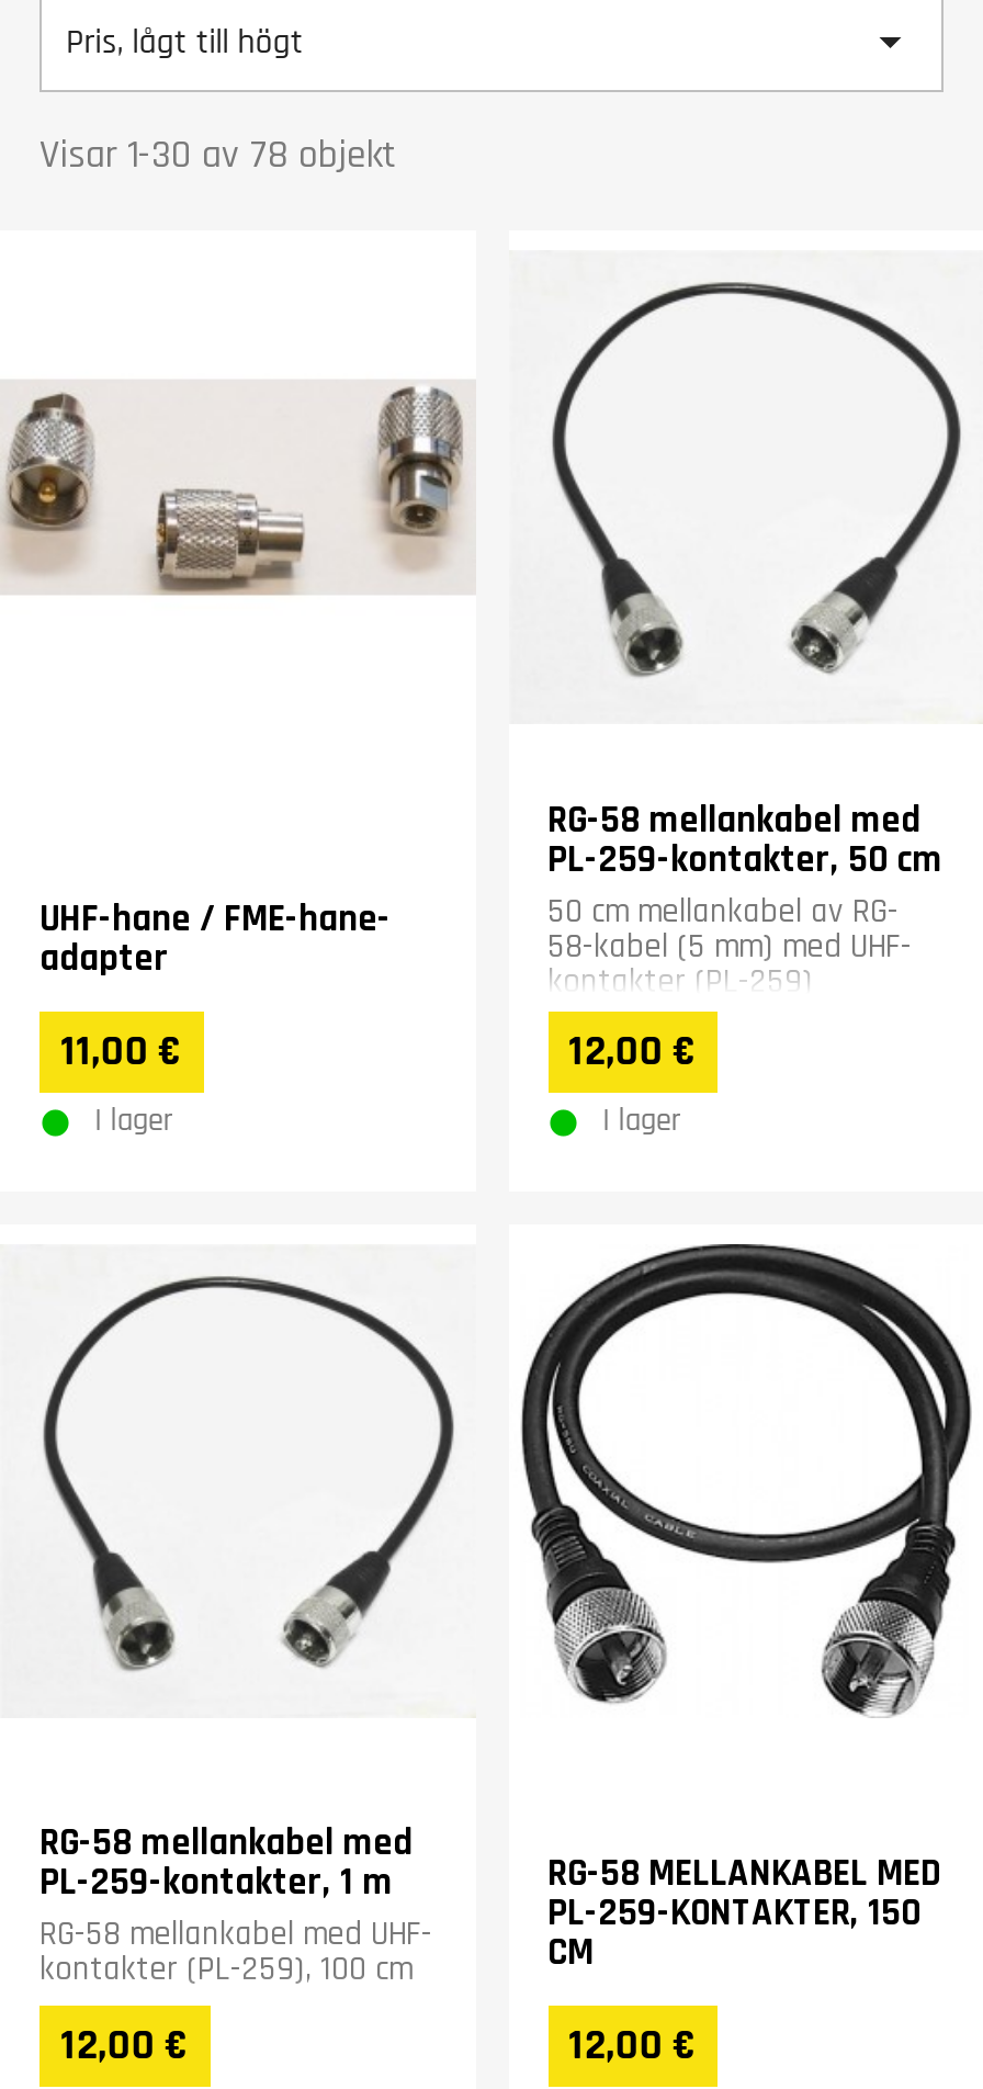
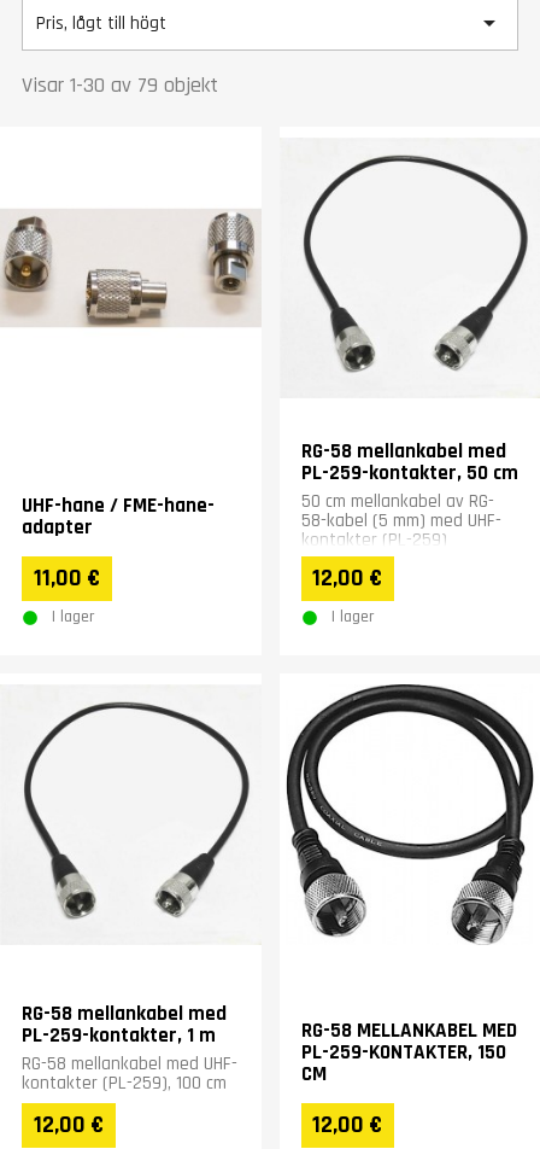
- Visar 1-30 av 78 objekt
+ Visar 1-30 av 79 objekt
